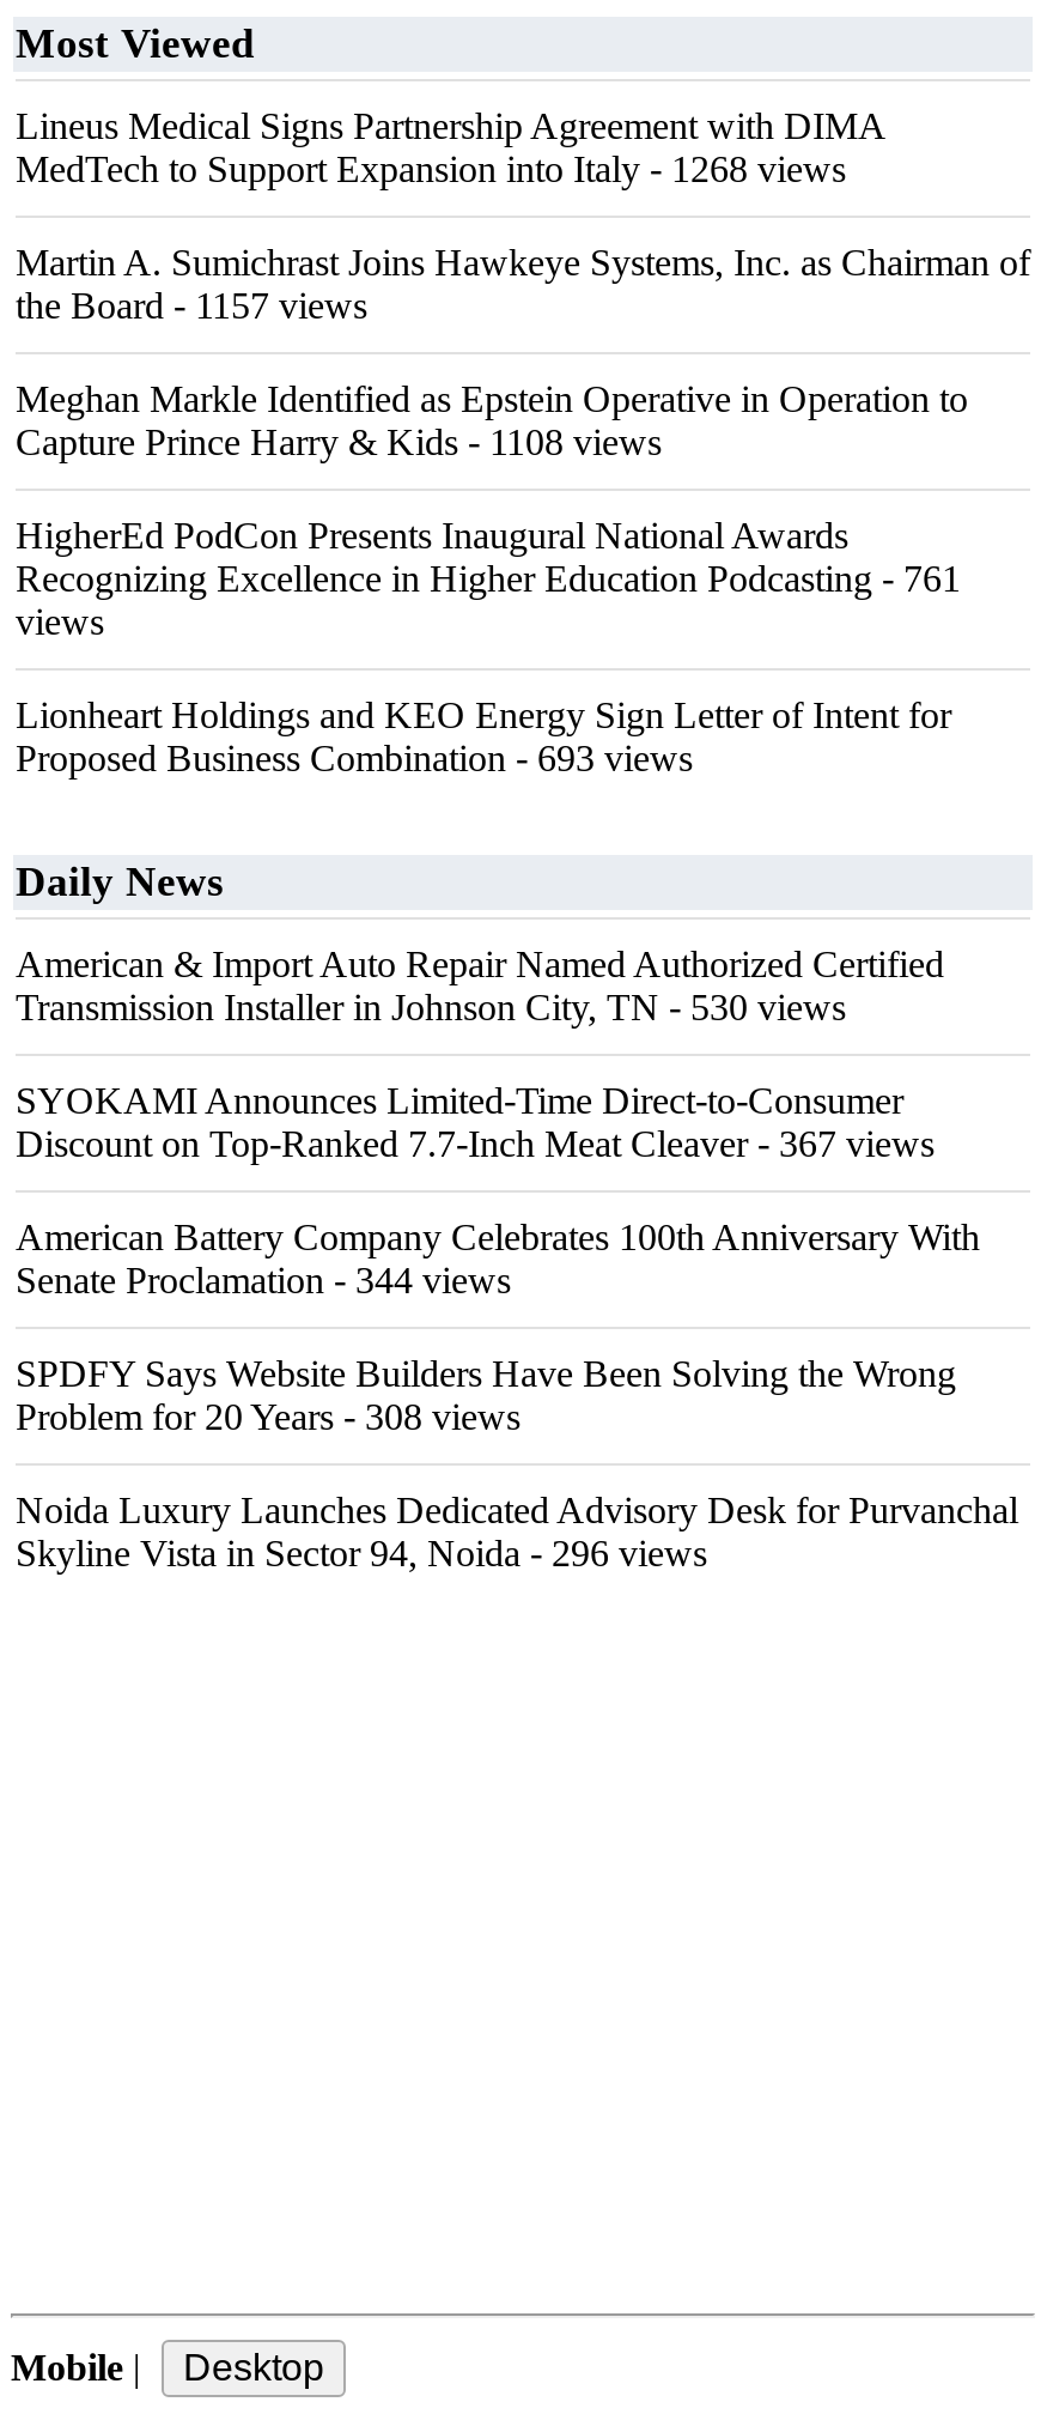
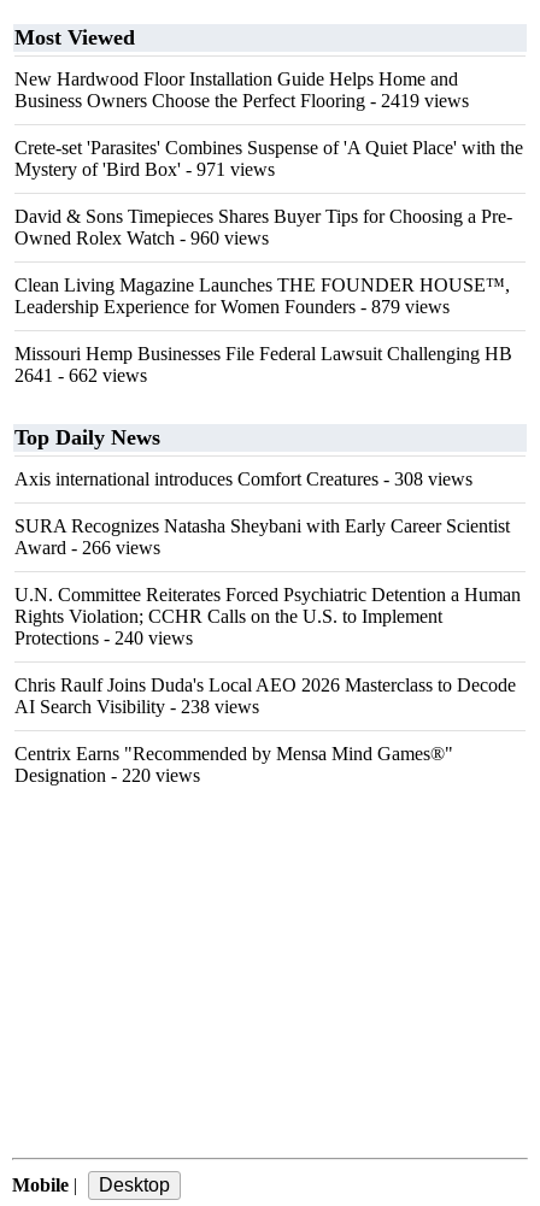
- Lineus Medical Signs Partnership Agreement with DIMA
- MedTech to Support Expansion into Italy - 1268 views
+ New Hardwood Floor Installation Guide Helps Home and
+ Business Owners Choose the Perfect Flooring - 2419 views

- Martin A. Sumichrast Joins Hawkeye Systems, Inc. as Chairman of
- the Board - 1157 views
+ Crete-set 'Parasites' Combines Suspense of 'A Quiet Place' with the
+ Mystery of 'Bird Box' - 971 views

- Meghan Markle Identified as Epstein Operative in Operation to
- Capture Prince Harry & Kids - 1108 views
+ David & Sons Timepieces Shares Buyer Tips for Choosing a Pre-
+ Owned Rolex Watch - 960 views

- HigherEd PodCon Presents Inaugural National Awards
- Recognizing Excellence in Higher Education Podcasting - 761
- views
+ Clean Living Magazine Launches THE FOUNDER HOUSE™,
+ Leadership Experience for Women Founders - 879 views

- Lionheart Holdings and KEO Energy Sign Letter of Intent for
- Proposed Business Combination - 693 views
+ Missouri Hemp Businesses File Federal Lawsuit Challenging HB
+ 2641 - 662 views

- Daily News
+ Top Daily News

- American & Import Auto Repair Named Authorized Certified
- Transmission Installer in Johnson City, TN - 530 views
+ Axis international introduces Comfort Creatures - 308 views

- SYOKAMI Announces Limited-Time Direct-to-Consumer
- Discount on Top-Ranked 7.7-Inch Meat Cleaver - 367 views
+ SURA Recognizes Natasha Sheybani with Early Career Scientist
+ Award - 266 views

- American Battery Company Celebrates 100th Anniversary With
- Senate Proclamation - 344 views
+ U.N. Committee Reiterates Forced Psychiatric Detention a Human
+ Rights Violation; CCHR Calls on the U.S. to Implement
+ Protections - 240 views

- SPDFY Says Website Builders Have Been Solving the Wrong
- Problem for 20 Years - 308 views
+ Chris Raulf Joins Duda's Local AEO 2026 Masterclass to Decode
+ AI Search Visibility - 238 views

- Noida Luxury Launches Dedicated Advisory Desk for Purvanchal
- Skyline Vista in Sector 94, Noida - 296 views
+ Centrix Earns "Recommended by Mensa Mind Games®"
+ Designation - 220 views
